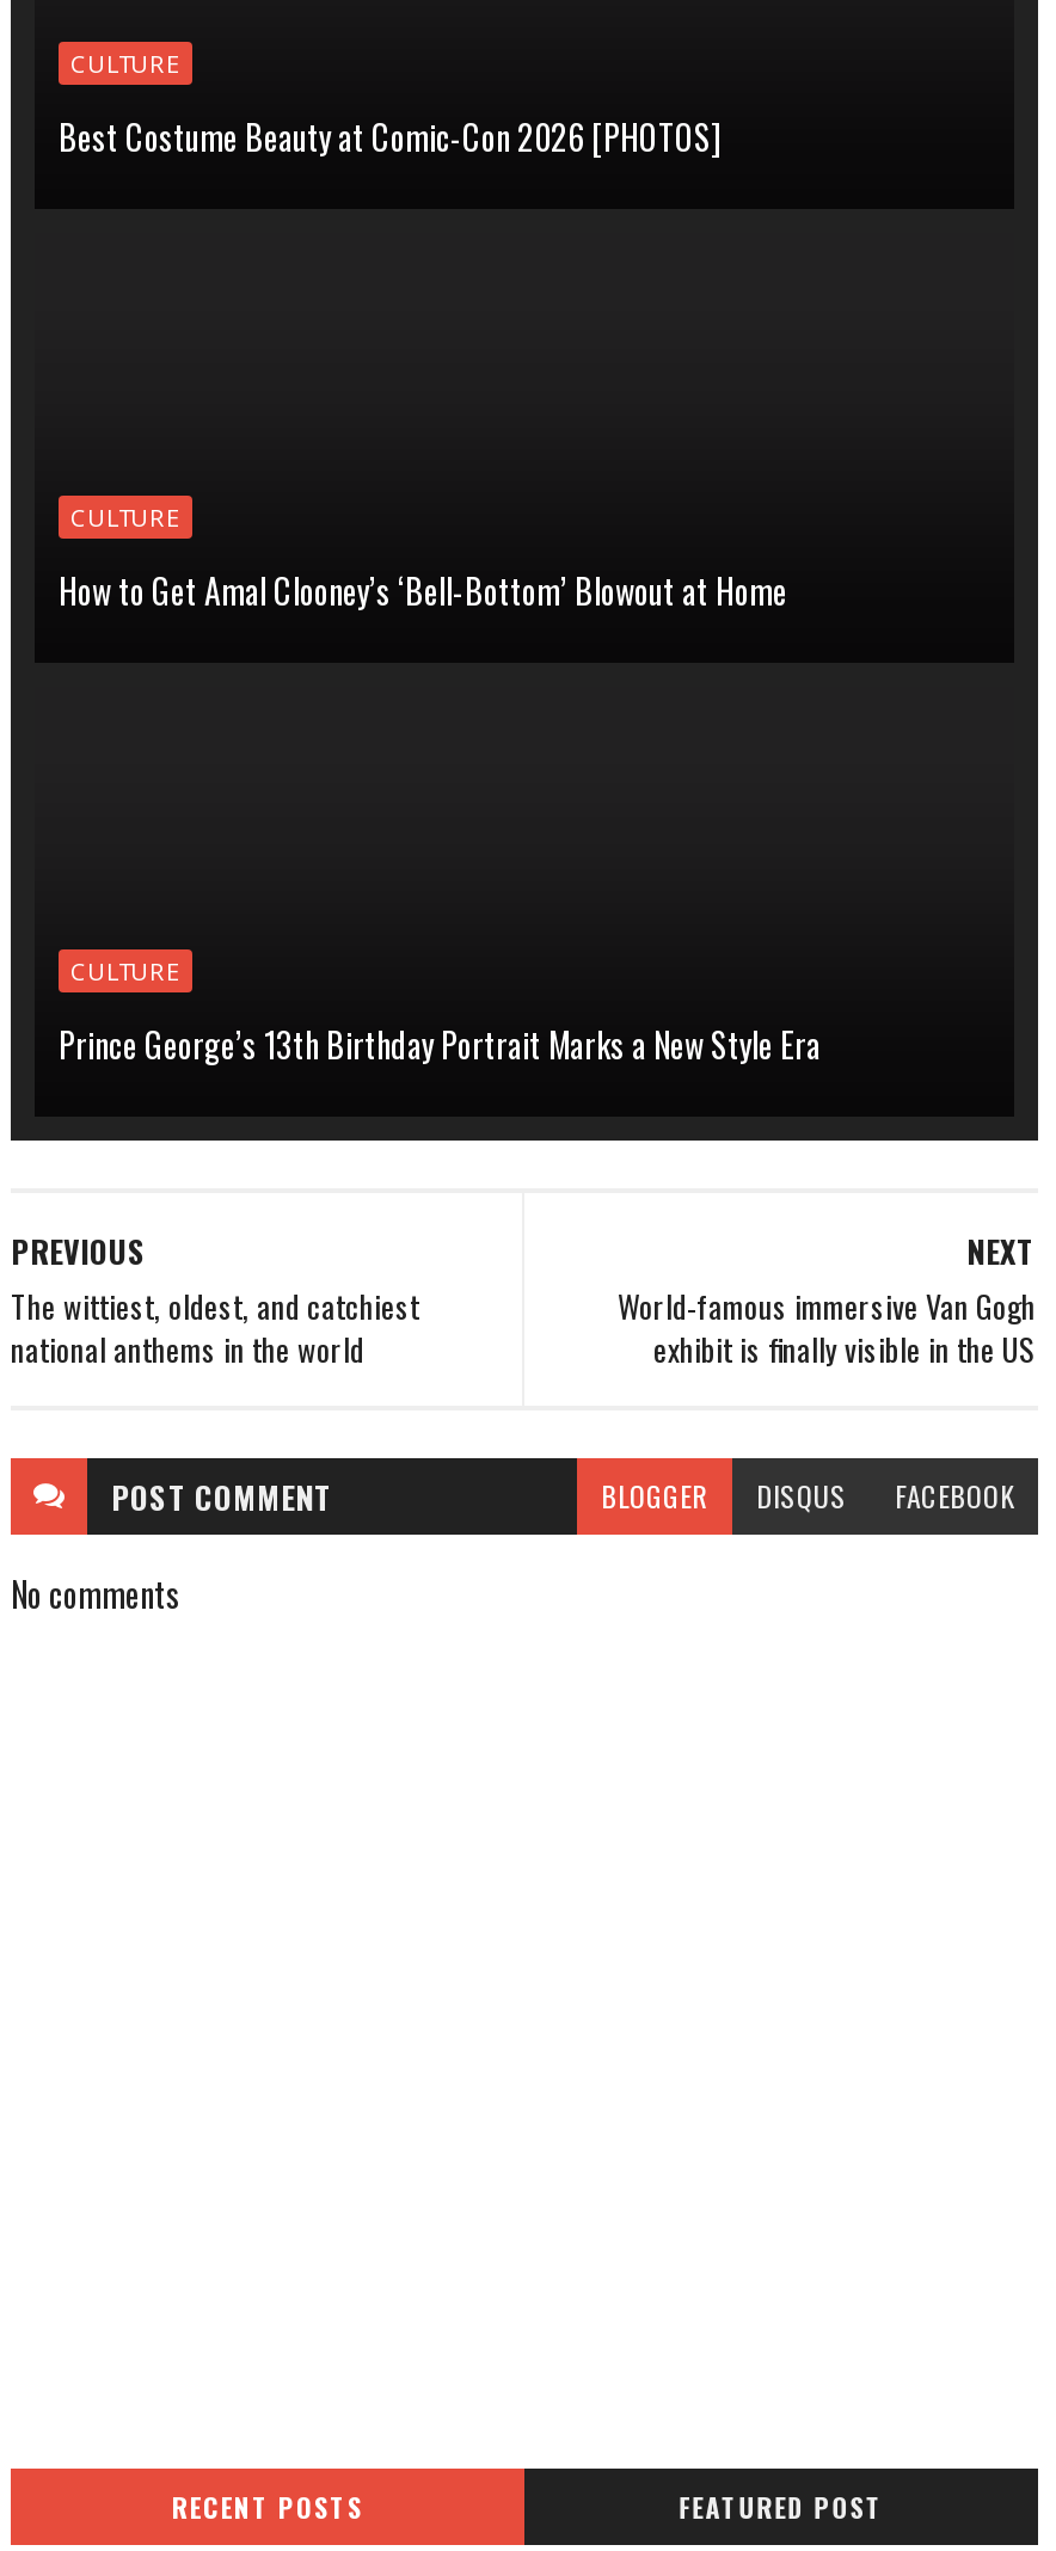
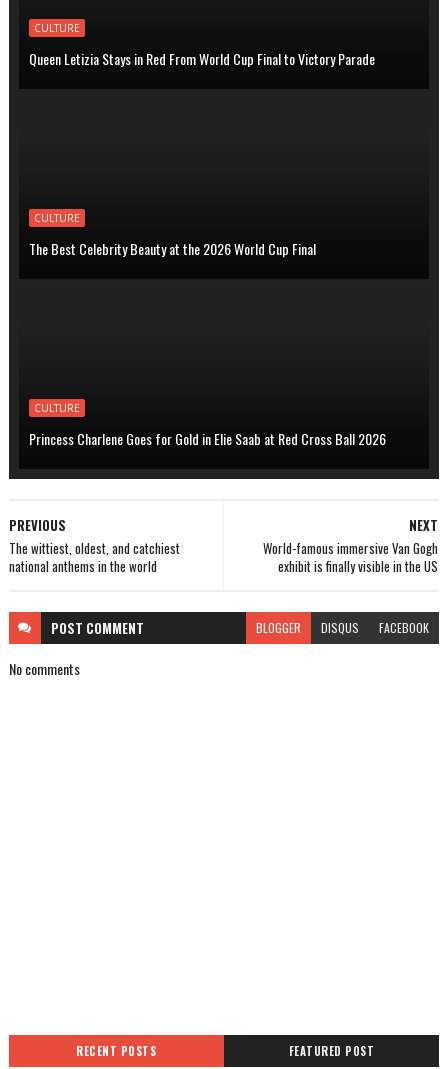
- Best Costume Beauty at Comic-Con 2026 [PHOTOS]
+ Queen Letizia Stays in Red From World Cup Final to Victory Parade

- How to Get Amal Clooney’s ‘Bell-Bottom’ Blowout at Home
+ The Best Celebrity Beauty at the 2026 World Cup Final

- Prince George’s 13th Birthday Portrait Marks a New Style Era
+ Princess Charlene Goes for Gold in Elie Saab at Red Cross Ball 2026
